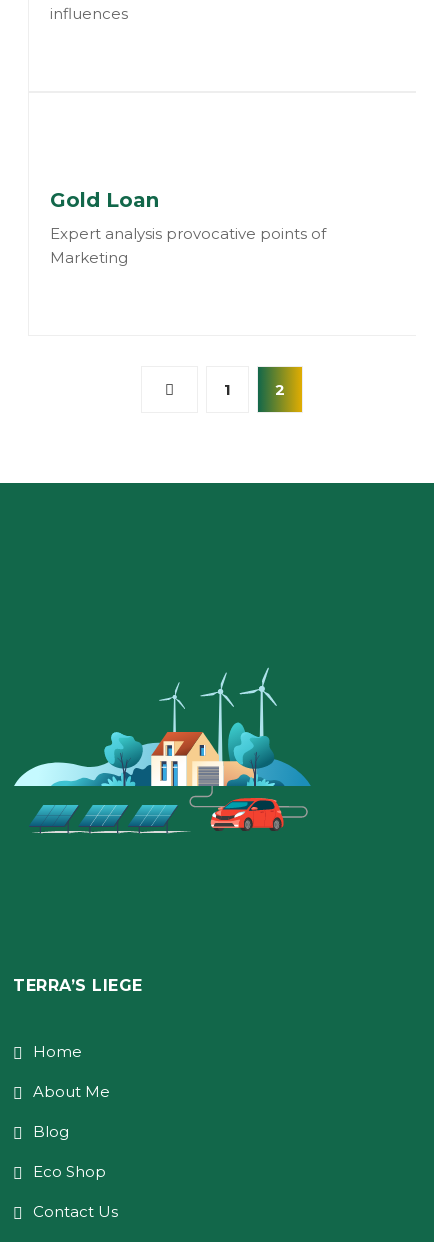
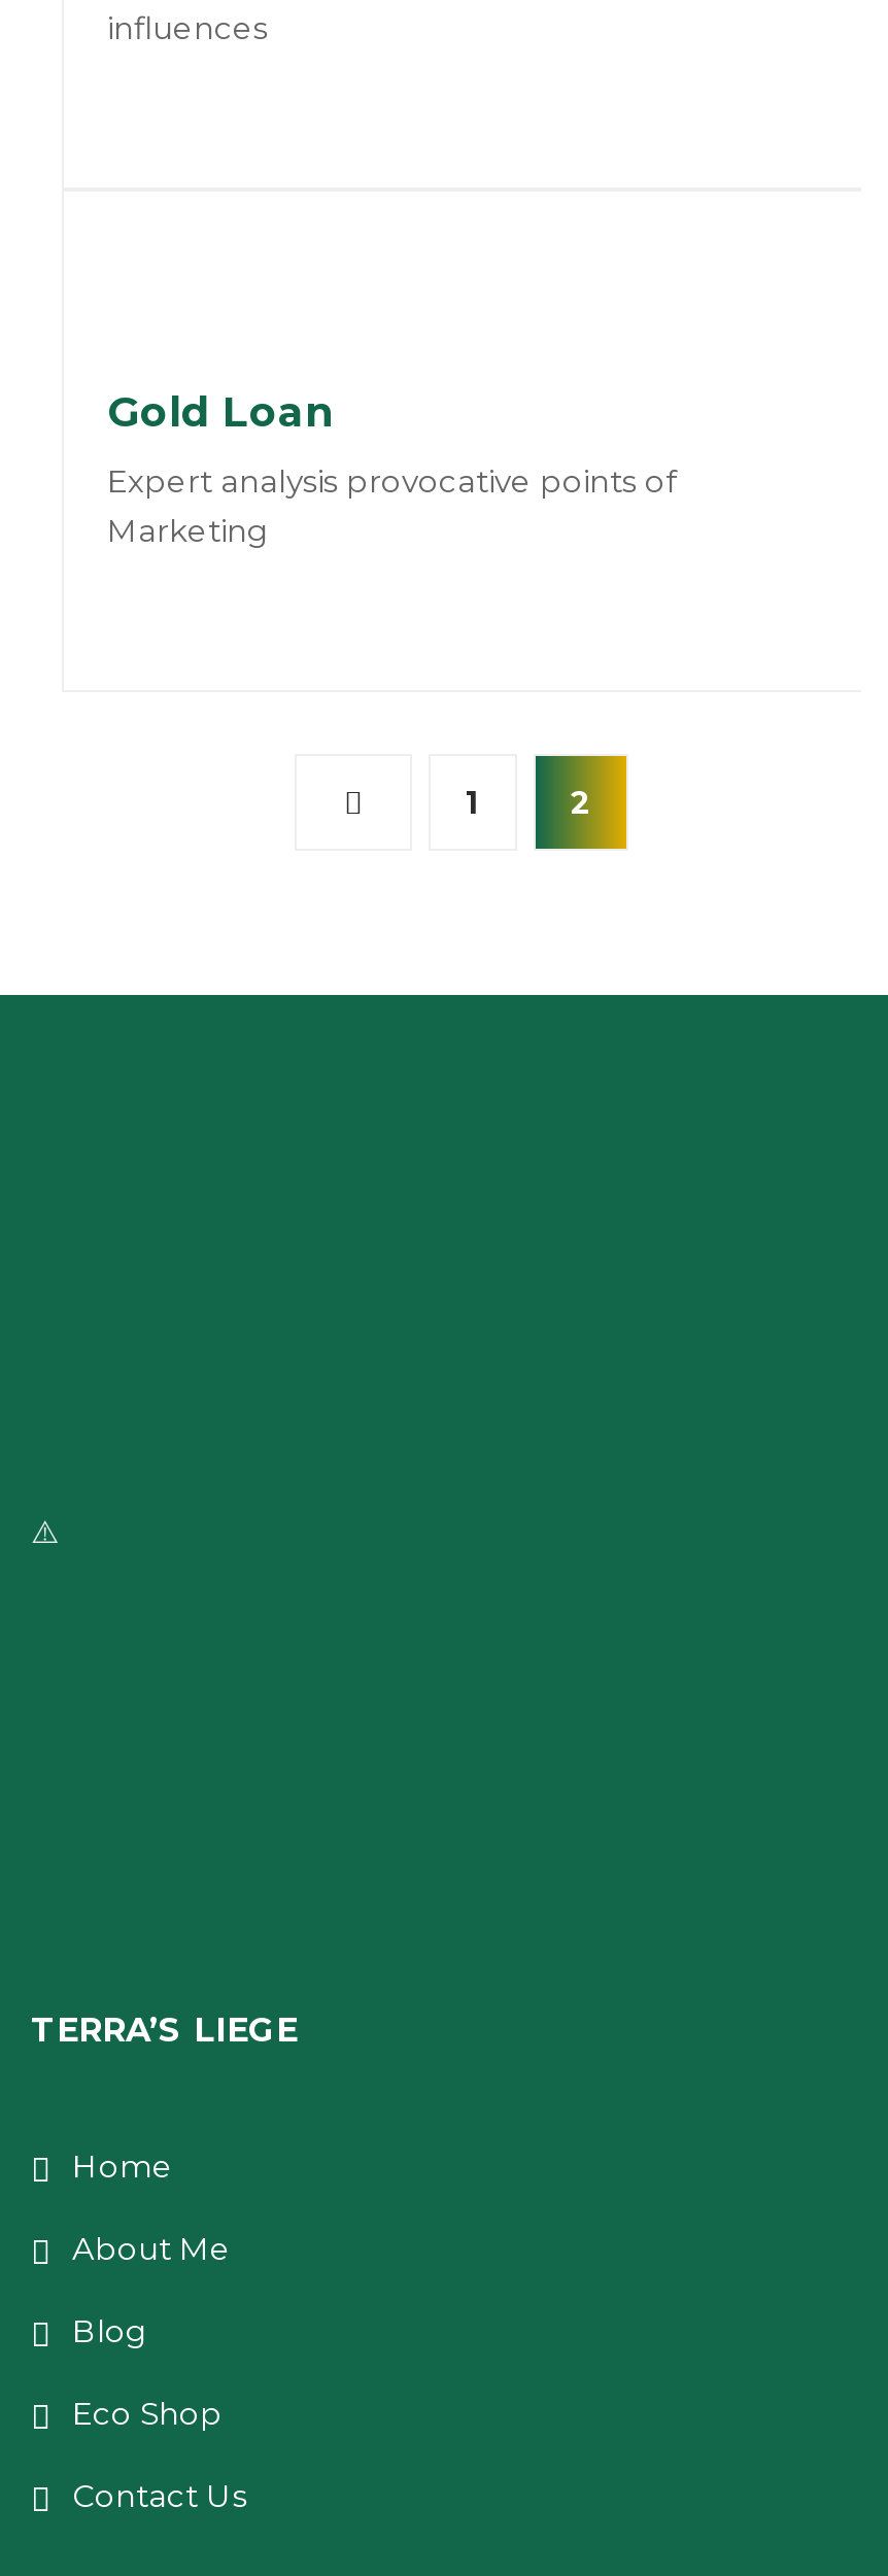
- [image]
